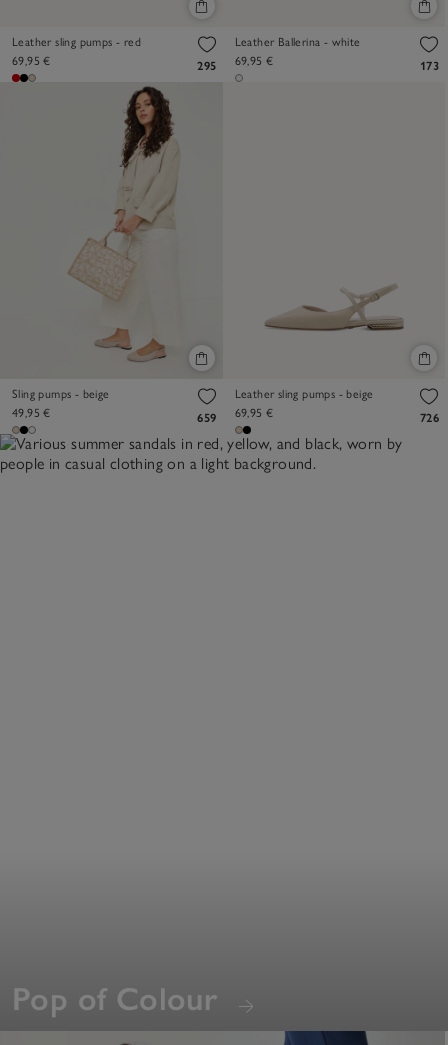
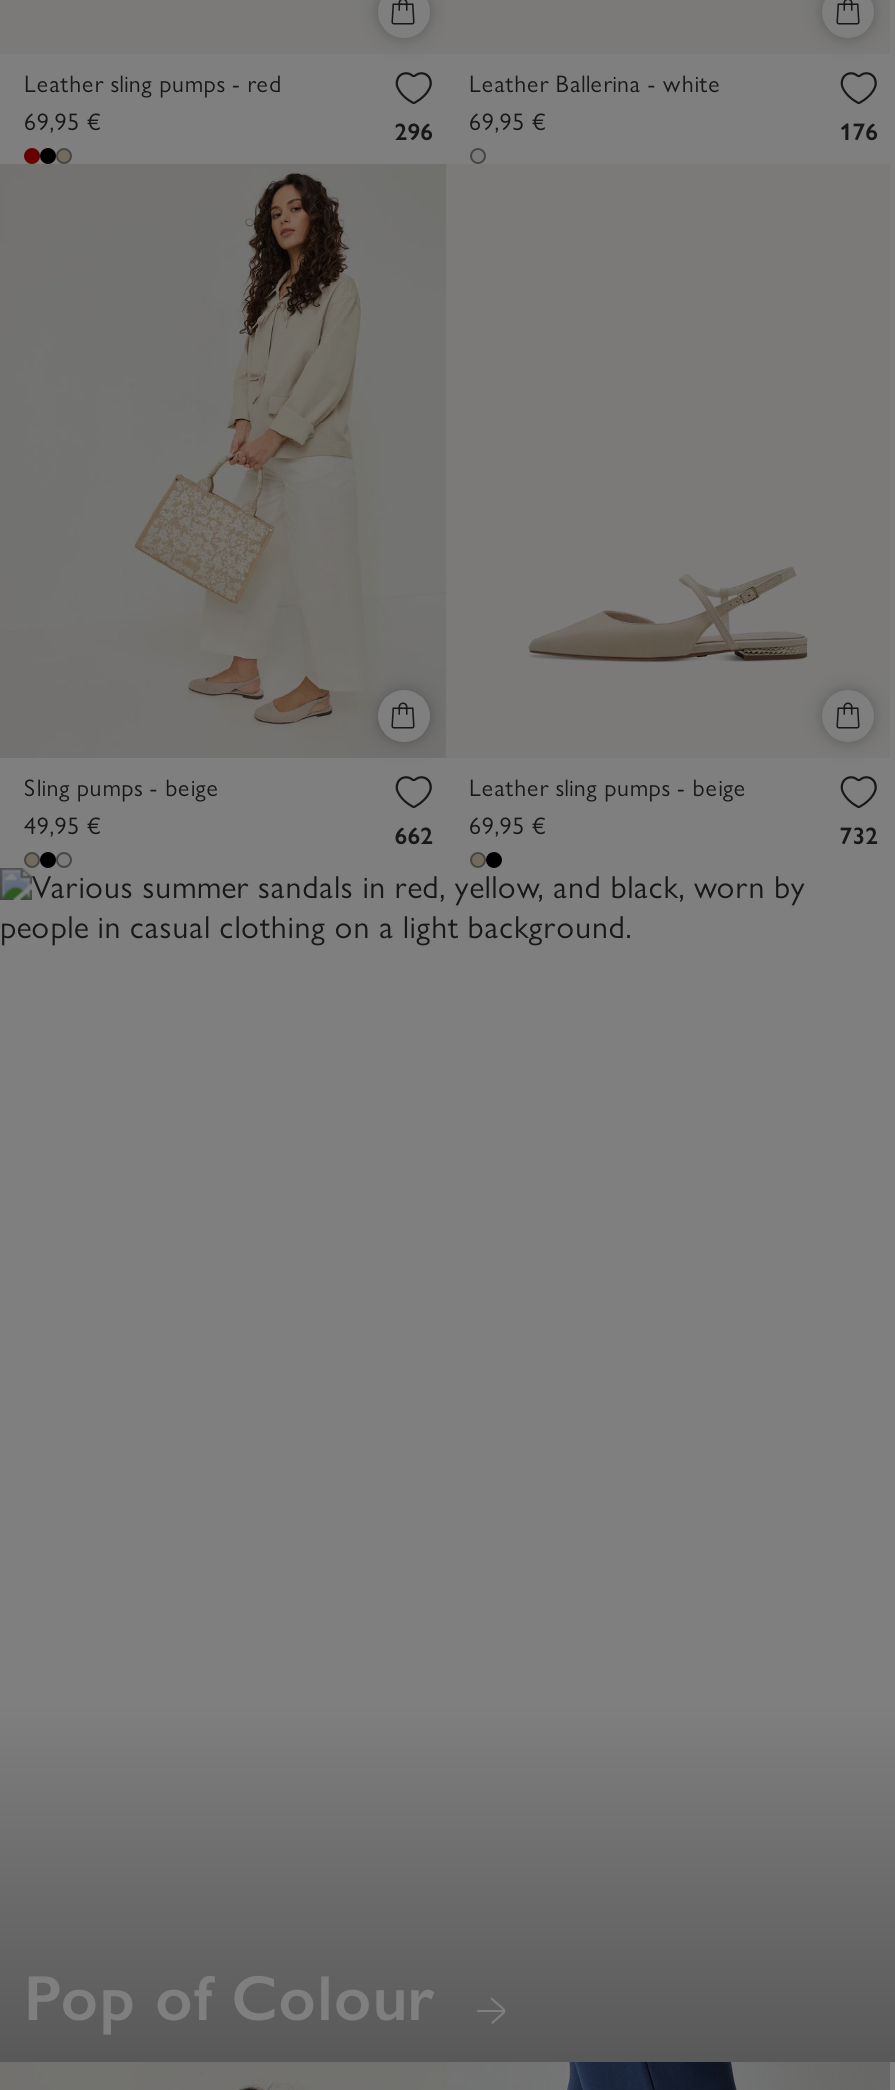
- 295 69,95 €
+ 296 69,95 €

- 173
+ 176

- 659 69,95 €
+ 662 69,95 €

- 726
+ 732
